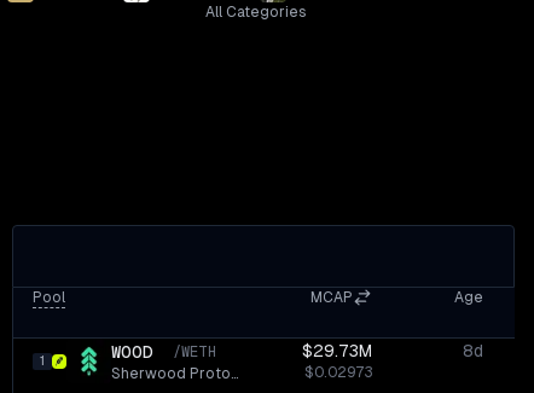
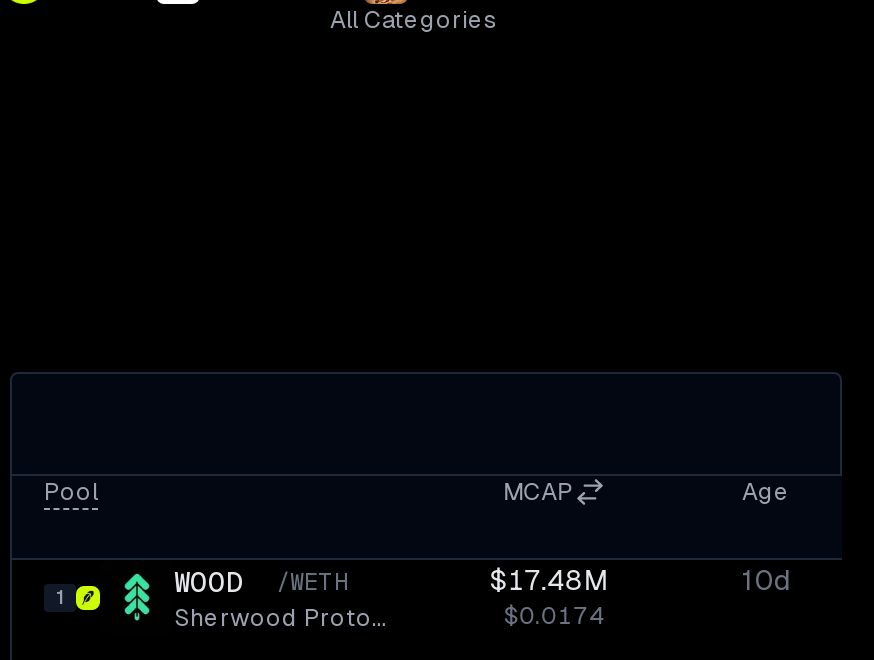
- $29.73M
- $0.02973
+ $17.48M
+ $0.0174

- 8d
+ 10d
